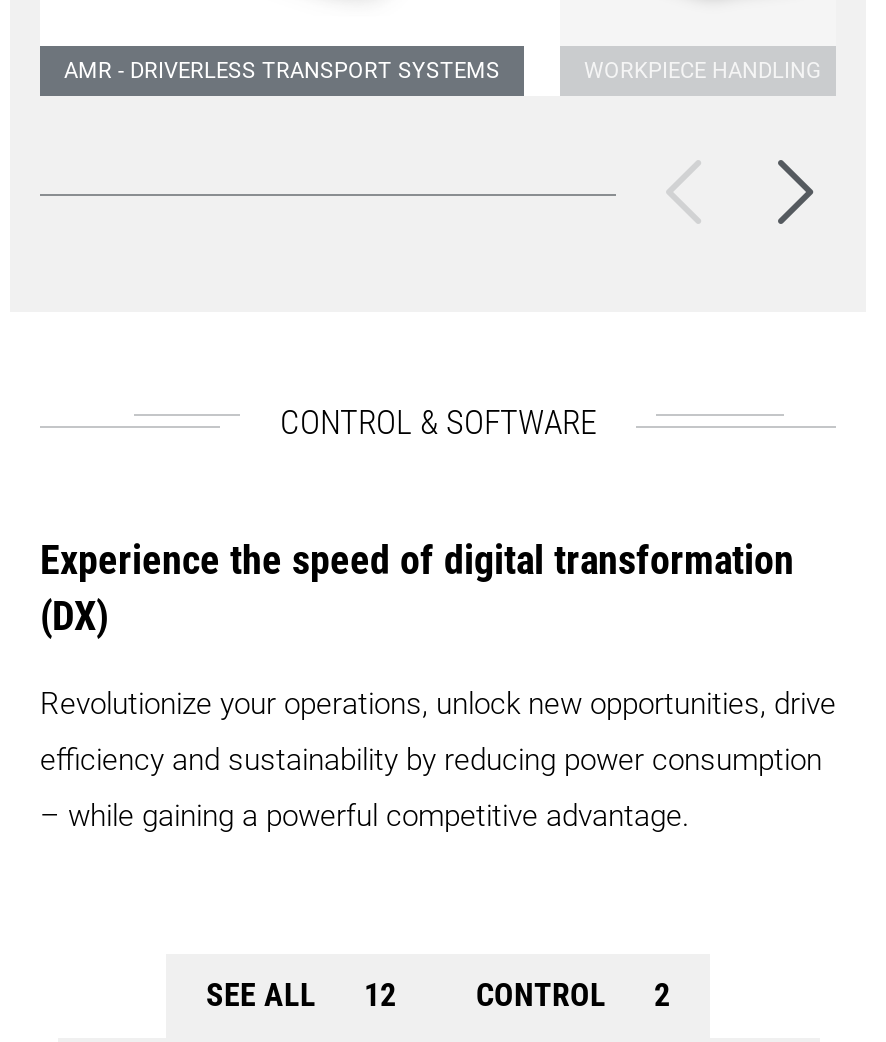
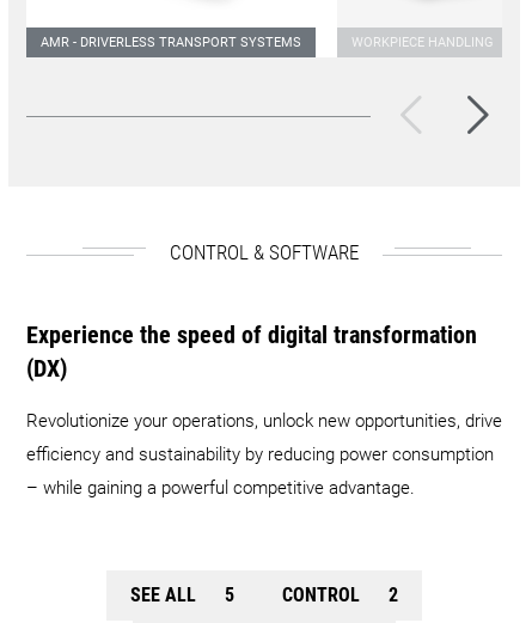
- SEE ALL 12
+ SEE ALL 5
